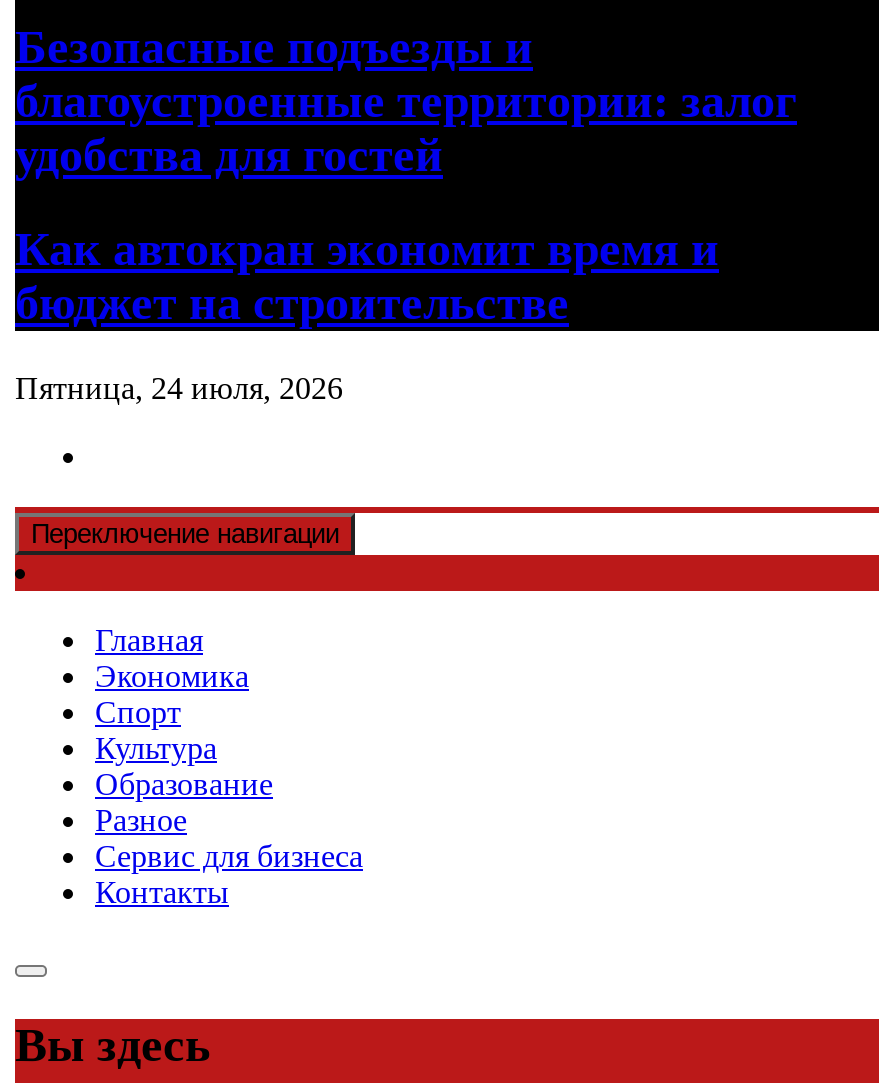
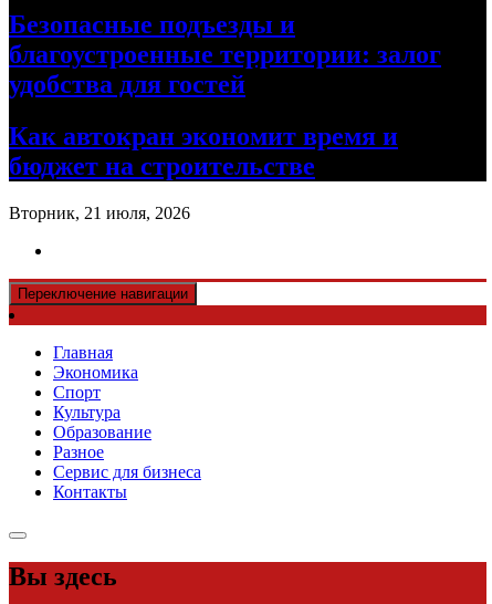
- Пятница, 24 июля, 2026
+ Вторник, 21 июля, 2026
